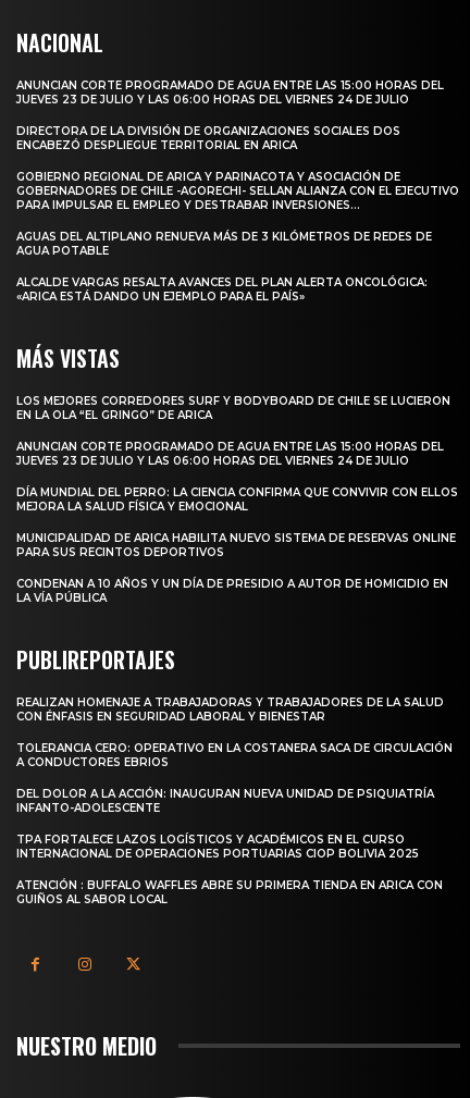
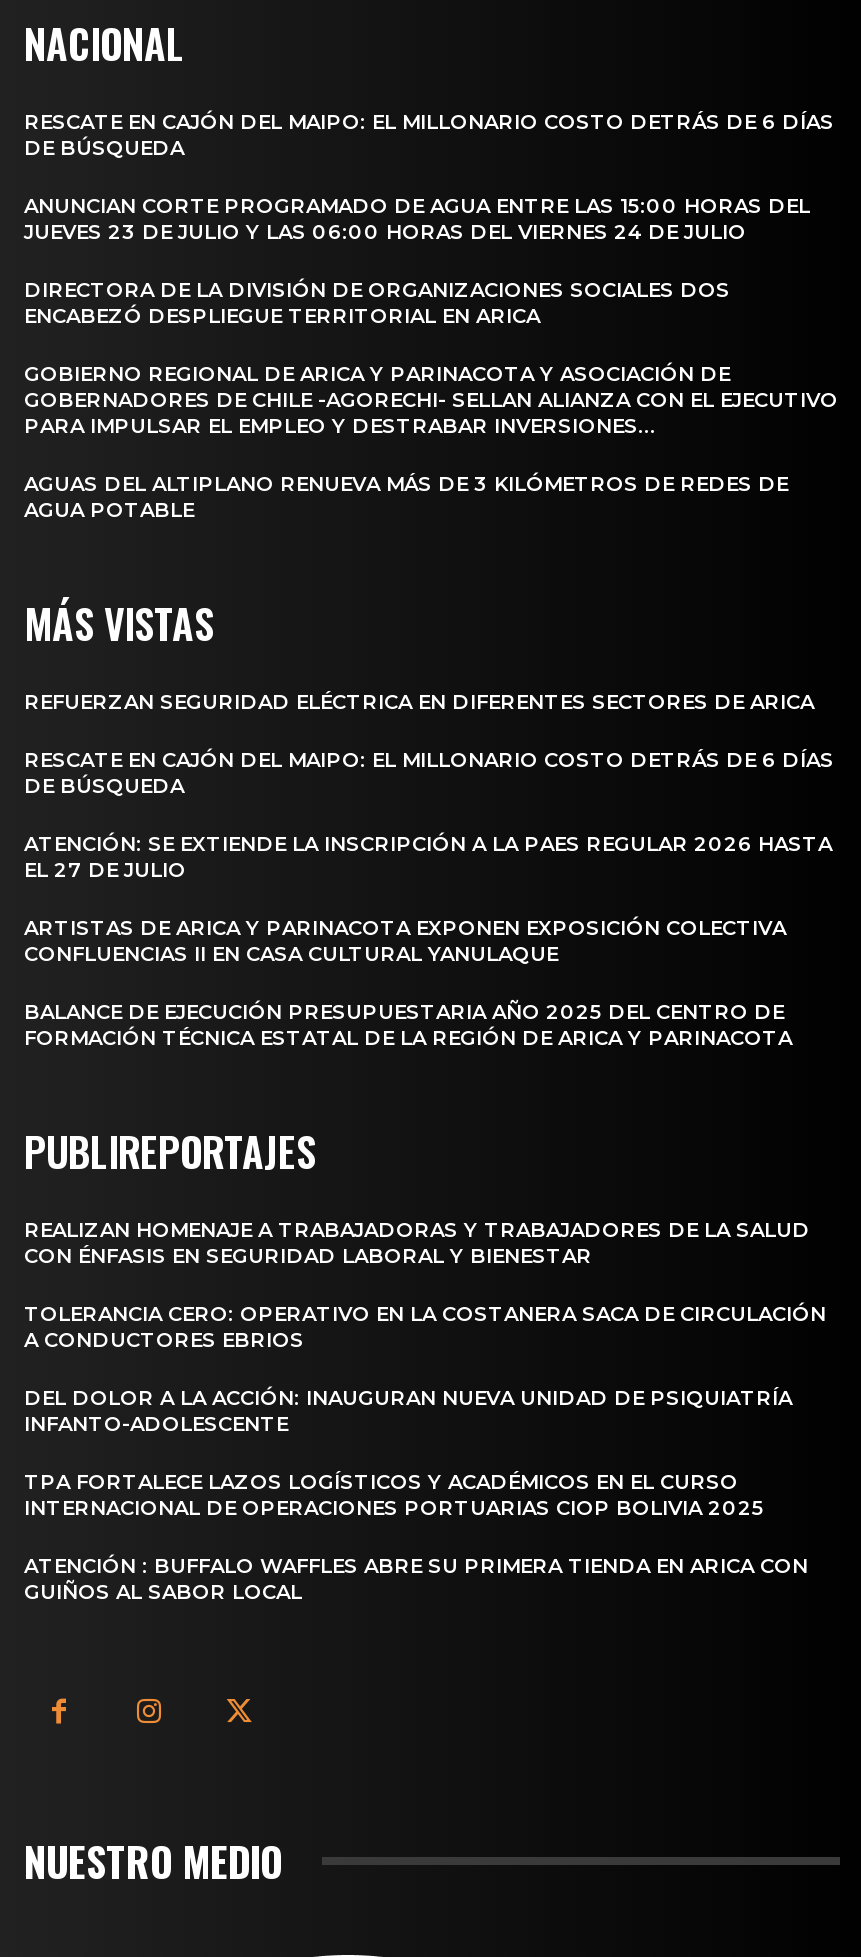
+ RESCATE EN CAJÓN DEL MAIPO: EL MILLONARIO COSTO DETRÁS DE 6 DÍAS
+ DE BÚSQUEDA

moved down: ANUNCIAN CORTE PROGRAMADO DE AGUA ENTRE LAS 15:00 HORAS DEL | JUEVES 23 DE JULIO Y LAS 06:00 HORAS DEL VIERNES 24 DE JULIO | DIRECTORA DE LA DIVISIÓN DE ORGANIZACIONES SOCIALES DOS | ... | AGUAS DEL ALTIPLANO RENUEVA MÁS DE 3 KILÓMETROS DE REDES DE | AGUA POTABLE

- ALCALDE VARGAS RESALTA AVANCES DEL PLAN ALERTA ONCOLÓGICA:
- «ARICA ESTÁ DANDO UN EJEMPLO PARA EL PAÍS»

- LOS MEJORES CORREDORES SURF Y BODYBOARD DE CHILE SE LUCIERON
- EN LA OLA “EL GRINGO” DE ARICA
+ REFUERZAN SEGURIDAD ELÉCTRICA EN DIFERENTES SECTORES DE ARICA

- ANUNCIAN CORTE PROGRAMADO DE AGUA ENTRE LAS 15:00 HORAS DEL
- JUEVES 23 DE JULIO Y LAS 06:00 HORAS DEL VIERNES 24 DE JULIO
+ RESCATE EN CAJÓN DEL MAIPO: EL MILLONARIO COSTO DETRÁS DE 6 DÍAS
+ DE BÚSQUEDA

- DÍA MUNDIAL DEL PERRO: LA CIENCIA CONFIRMA QUE CONVIVIR CON ELLOS
- MEJORA LA SALUD FÍSICA Y EMOCIONAL
+ ATENCIÓN: SE EXTIENDE LA INSCRIPCIÓN A LA PAES REGULAR 2026 HASTA
+ EL 27 DE JULIO

- MUNICIPALIDAD DE ARICA HABILITA NUEVO SISTEMA DE RESERVAS ONLINE
- PARA SUS RECINTOS DEPORTIVOS
+ ARTISTAS DE ARICA Y PARINACOTA EXPONEN EXPOSICIÓN COLECTIVA
+ CONFLUENCIAS II EN CASA CULTURAL YANULAQUE

- CONDENAN A 10 AÑOS Y UN DÍA DE PRESIDIO A AUTOR DE HOMICIDIO EN
- LA VÍA PÚBLICA
+ BALANCE DE EJECUCIÓN PRESUPUESTARIA AÑO 2025 DEL CENTRO DE
+ FORMACIÓN TÉCNICA ESTATAL DE LA REGIÓN DE ARICA Y PARINACOTA
